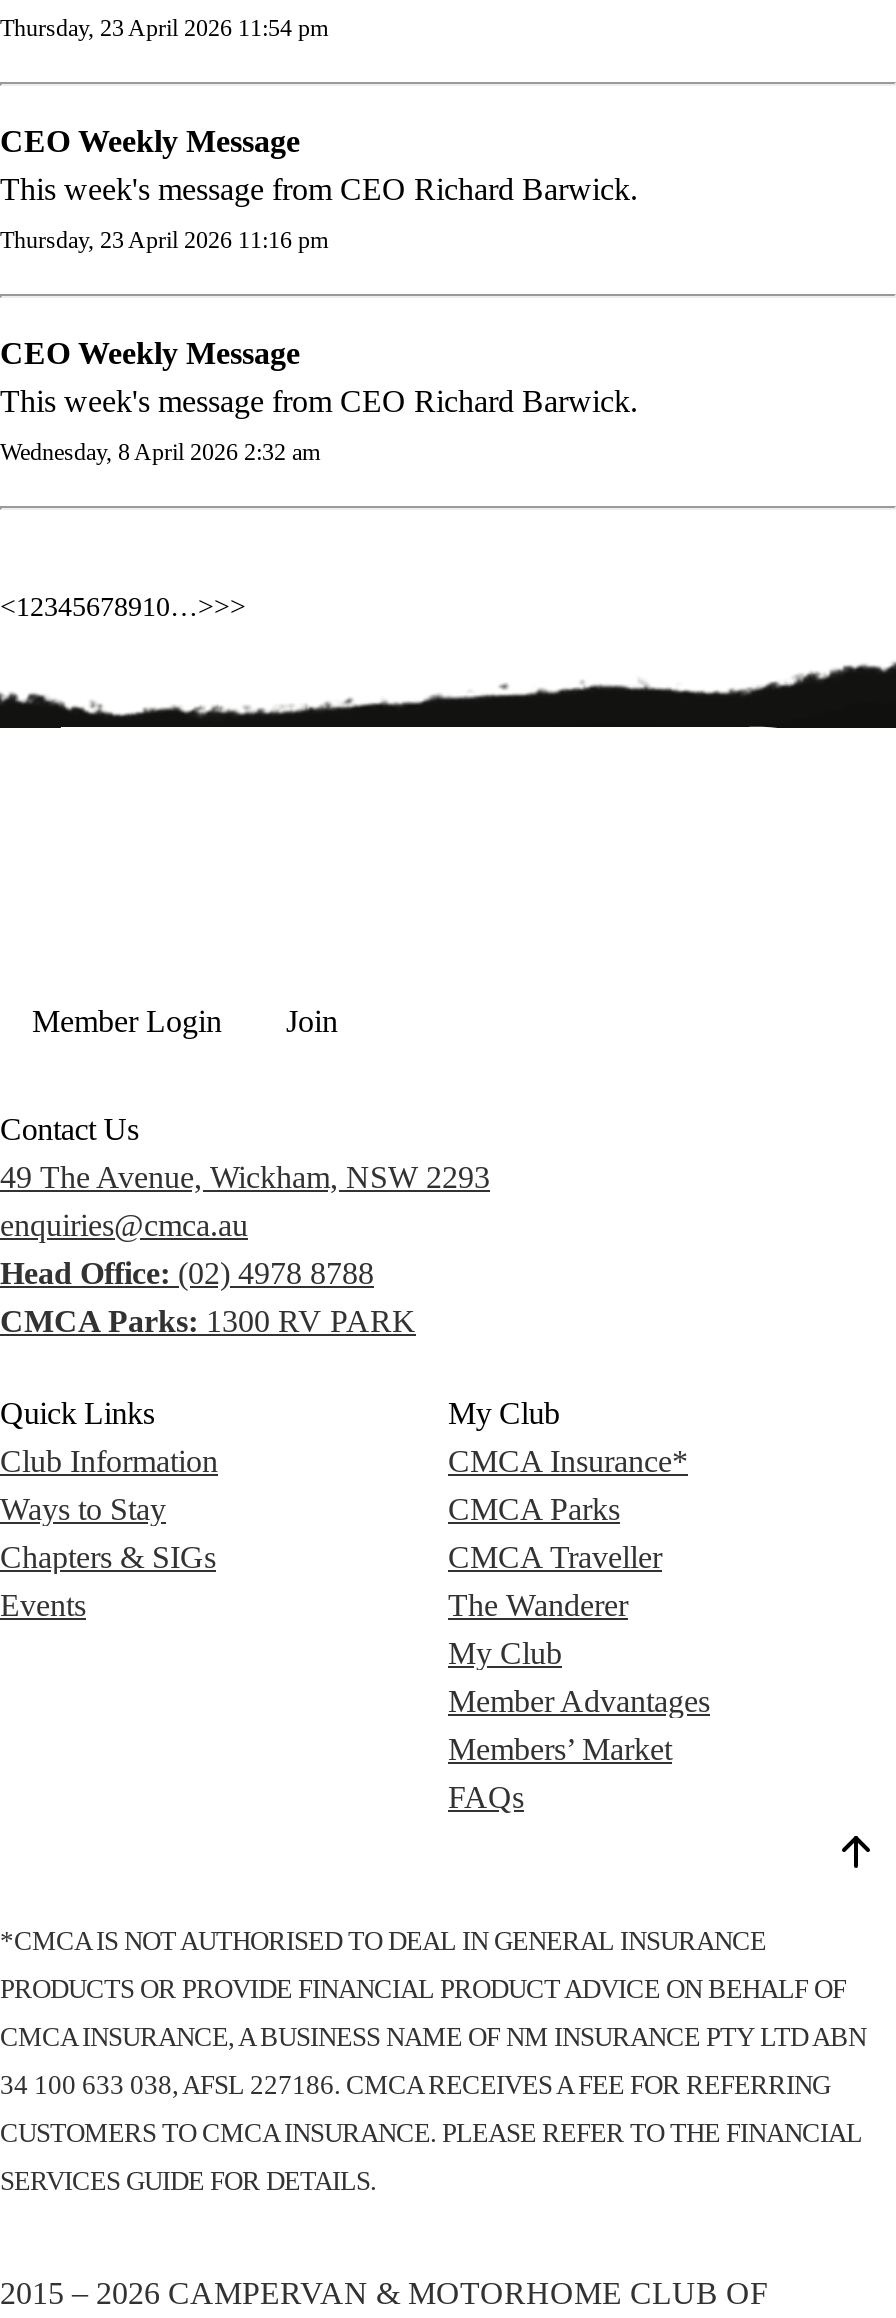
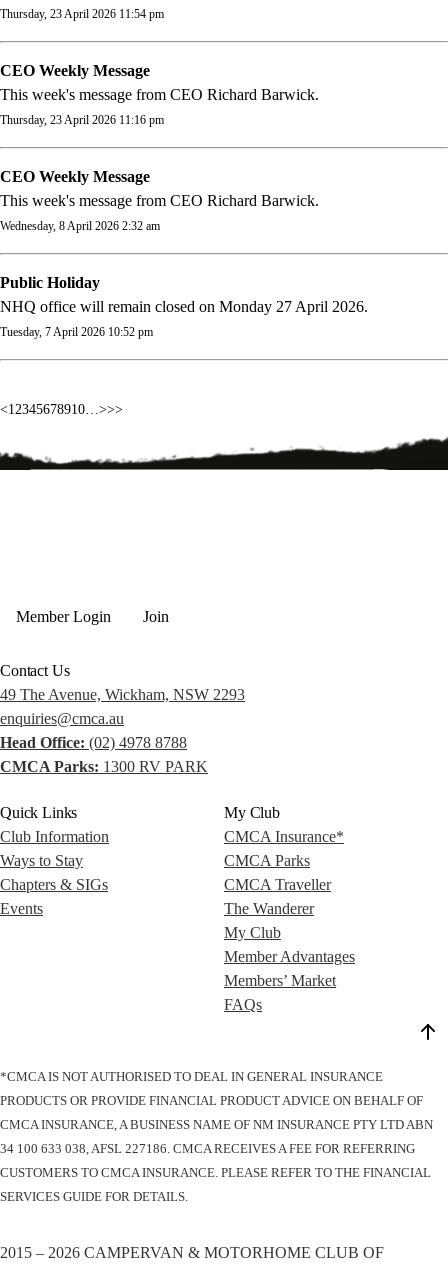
+ Public Holiday
+ NHQ office will remain closed on Monday 27 April 2026.
+ Tuesday, 7 April 2026 10:52 pm
